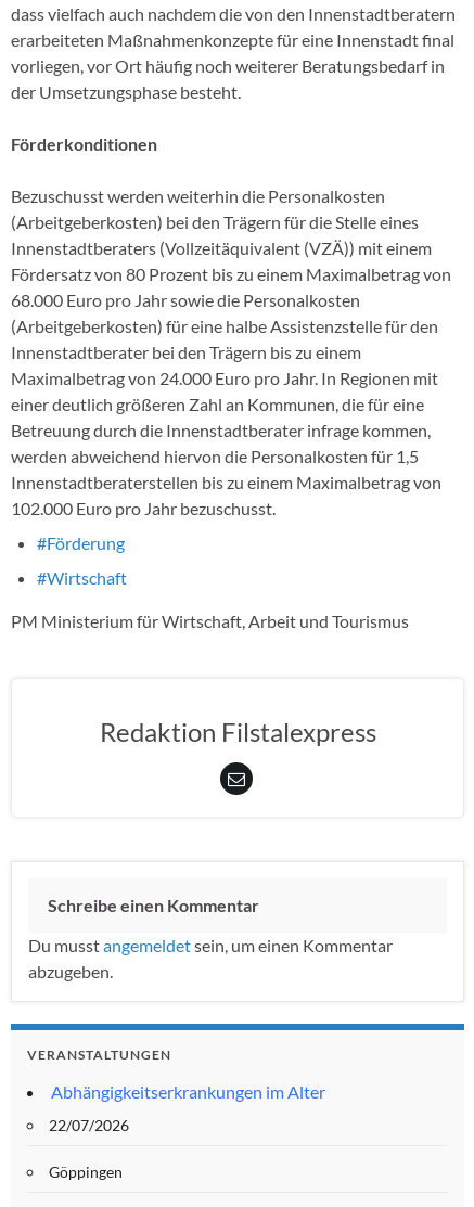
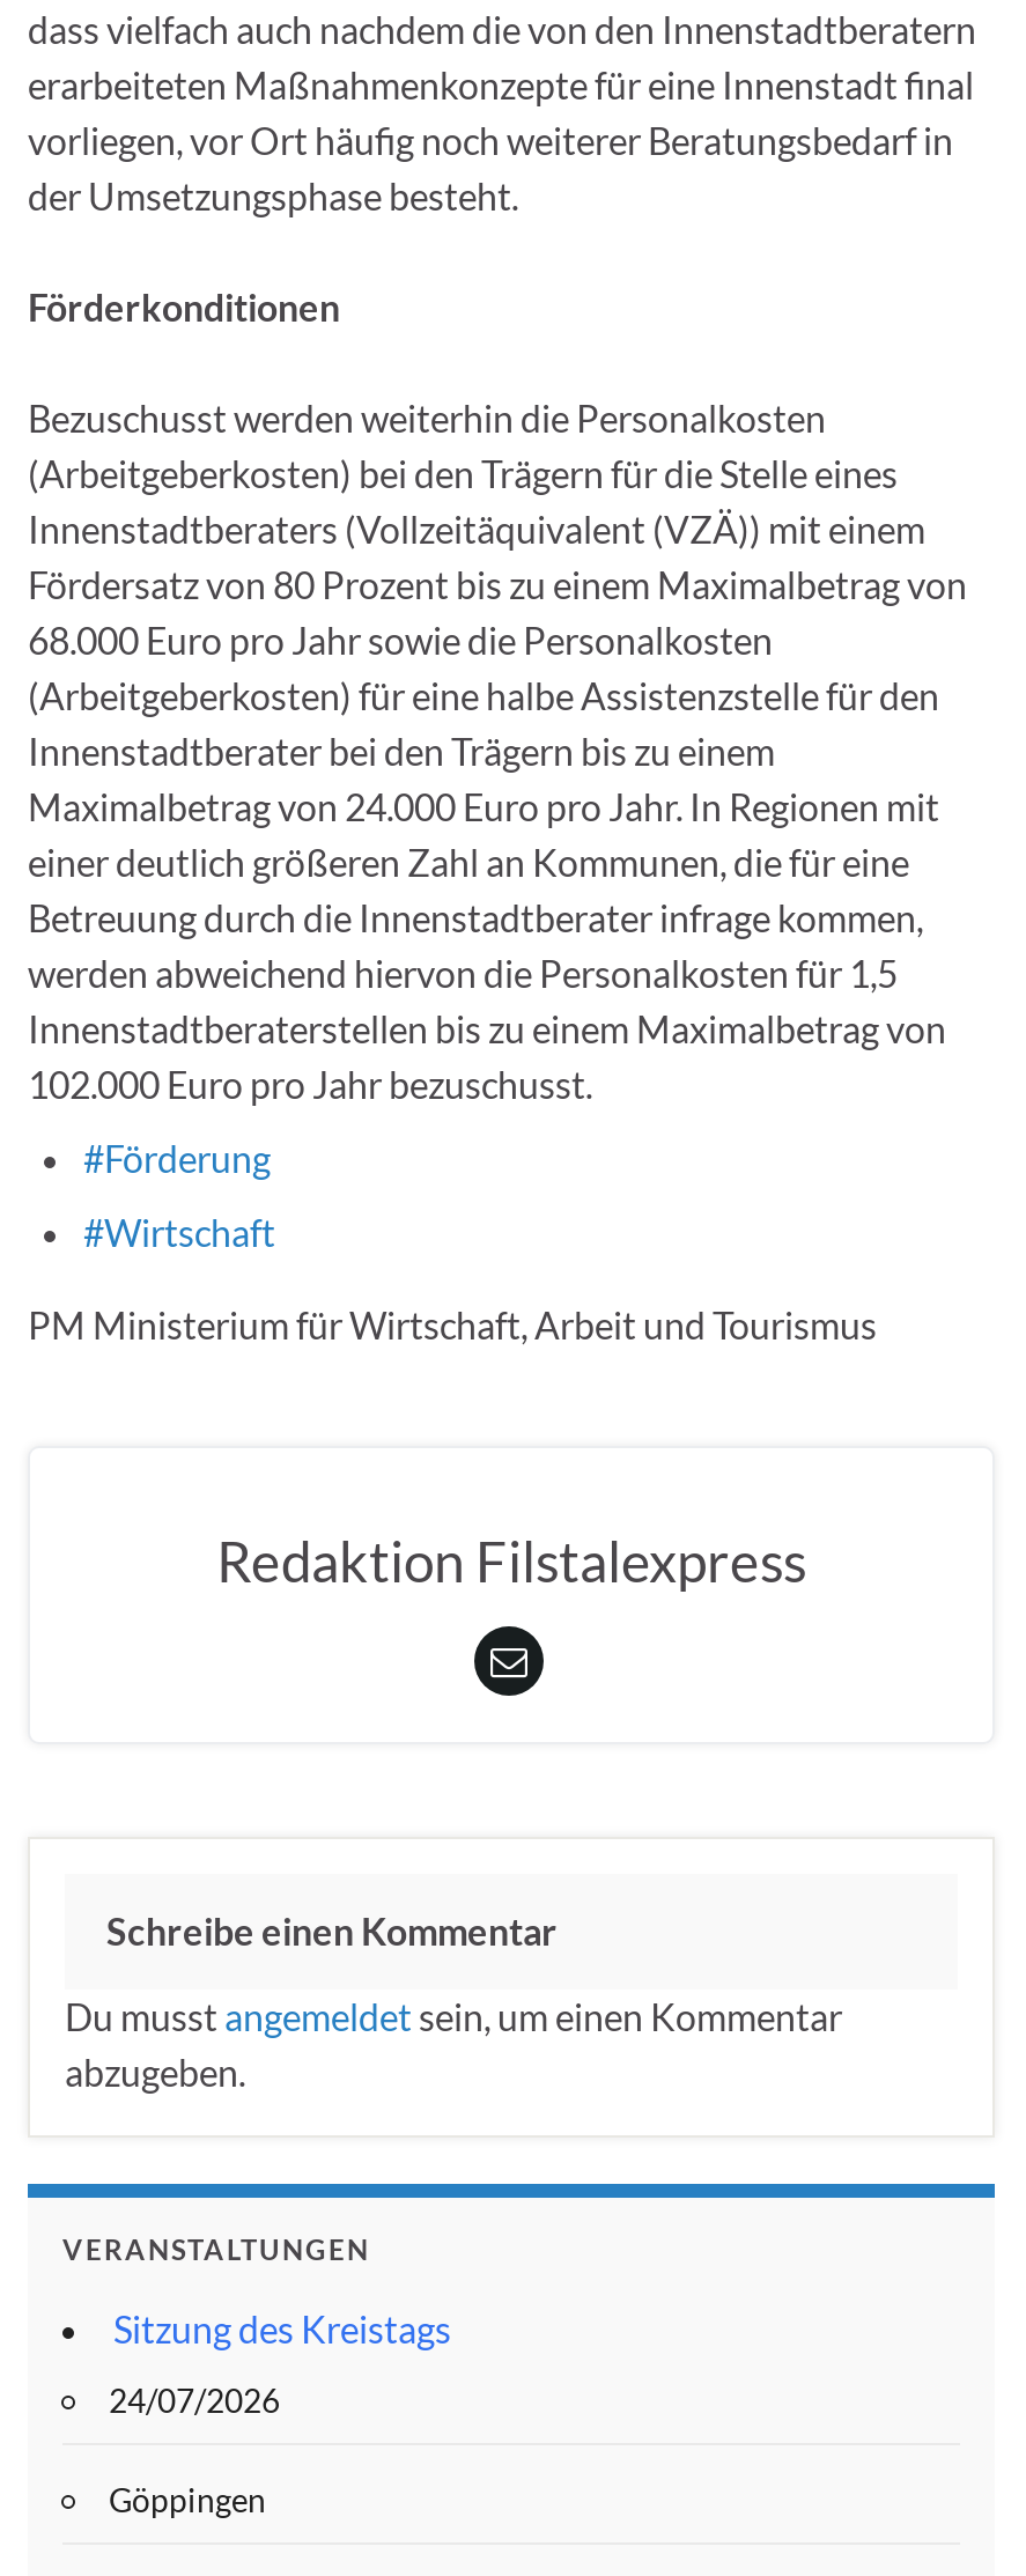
- Abhängigkeitserkrankungen im Alter
+ Sitzung des Kreistags

- 22/07/2026
+ 24/07/2026
